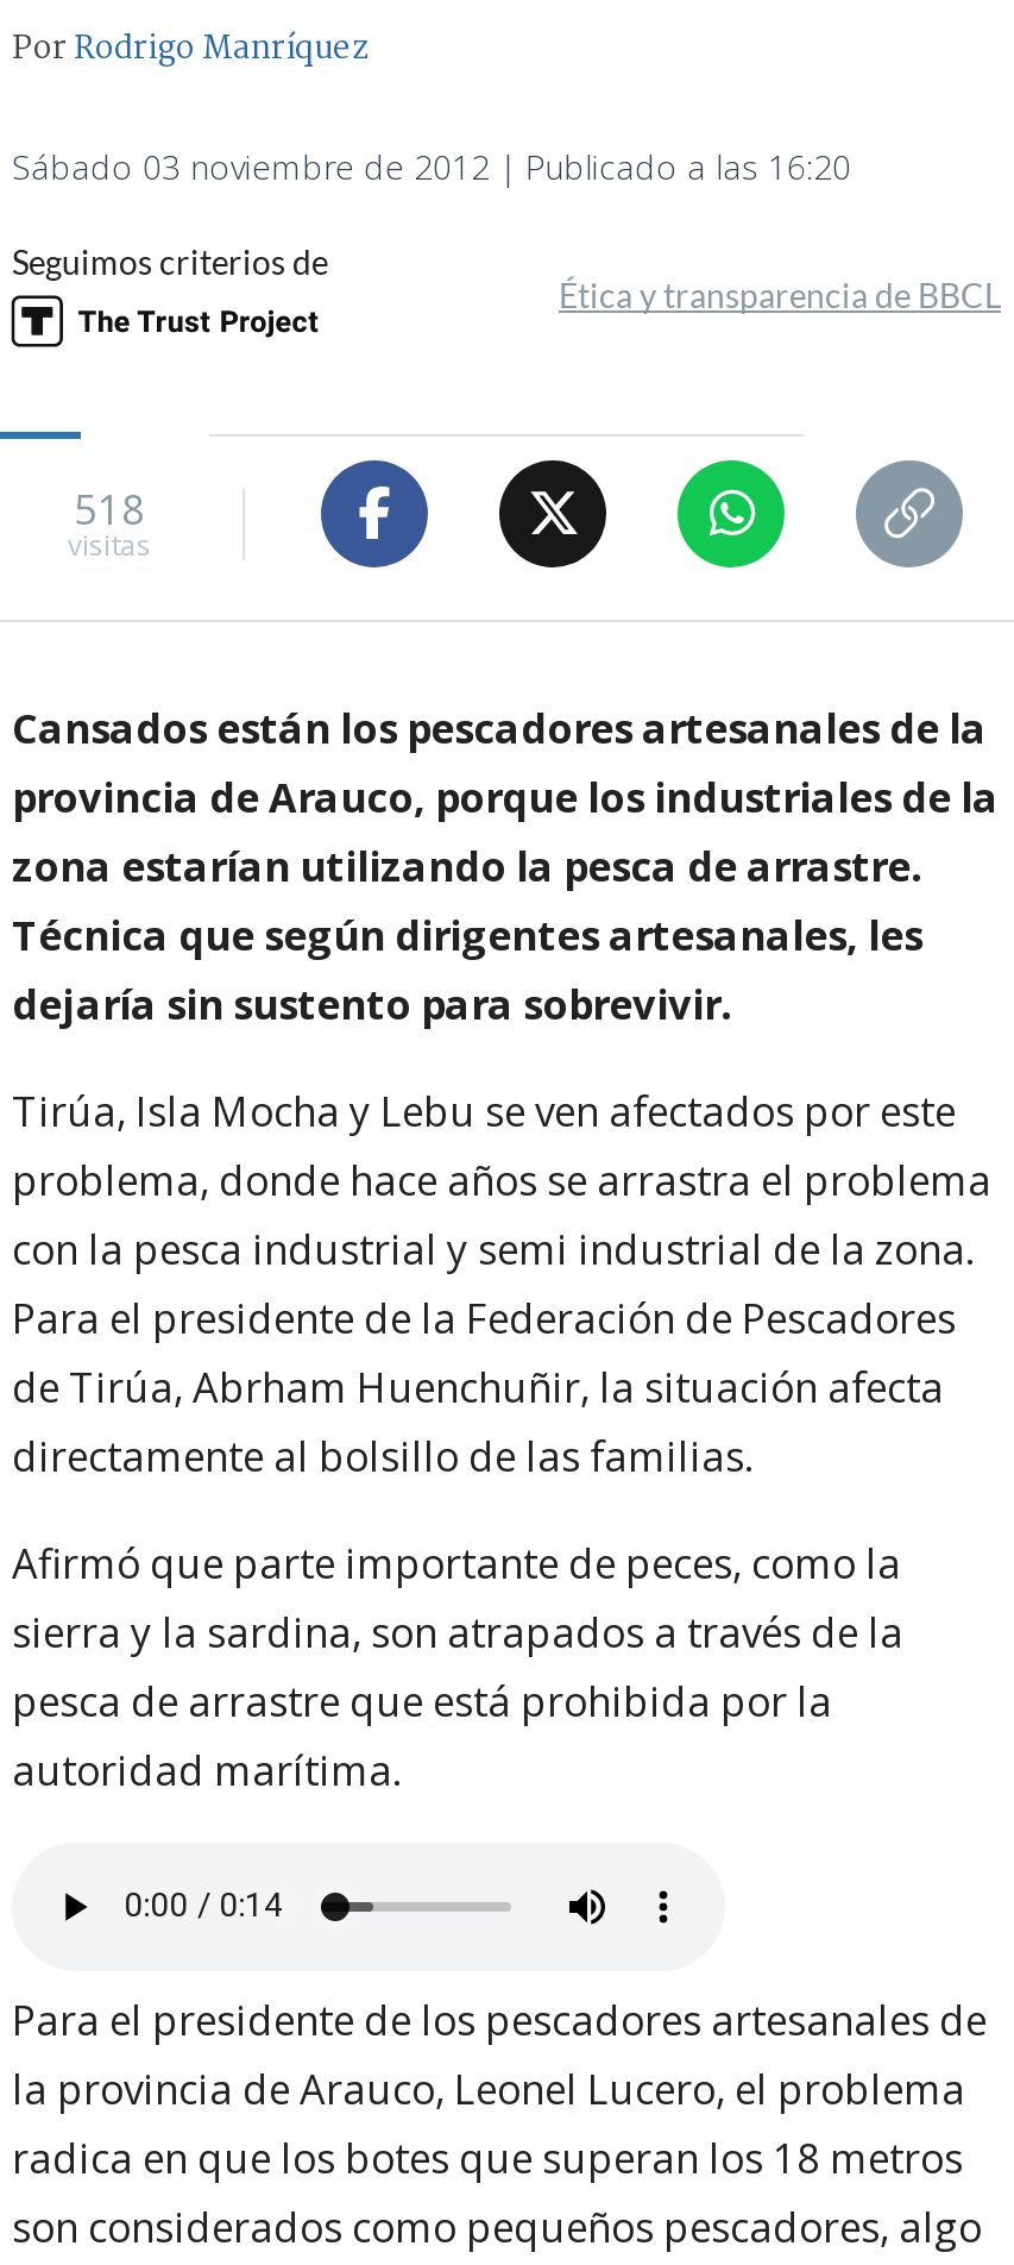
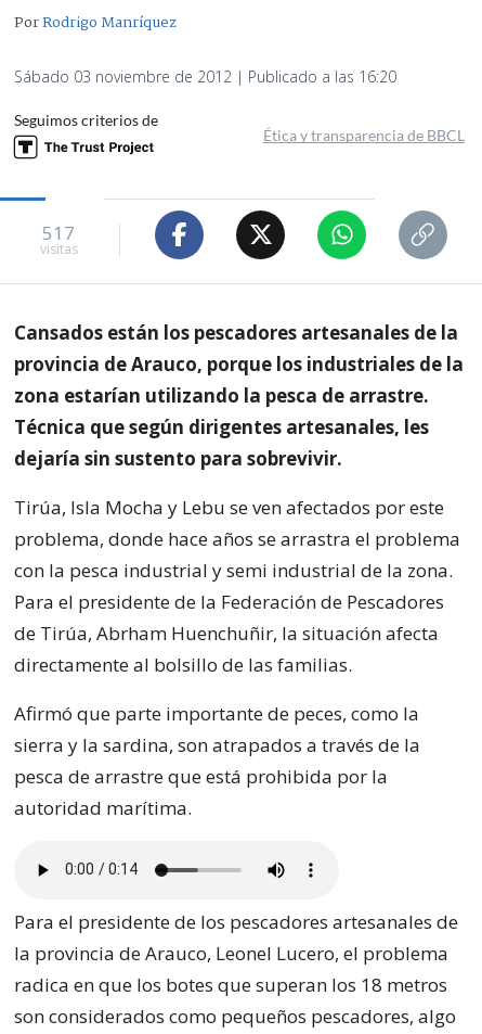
- 518
+ 517
